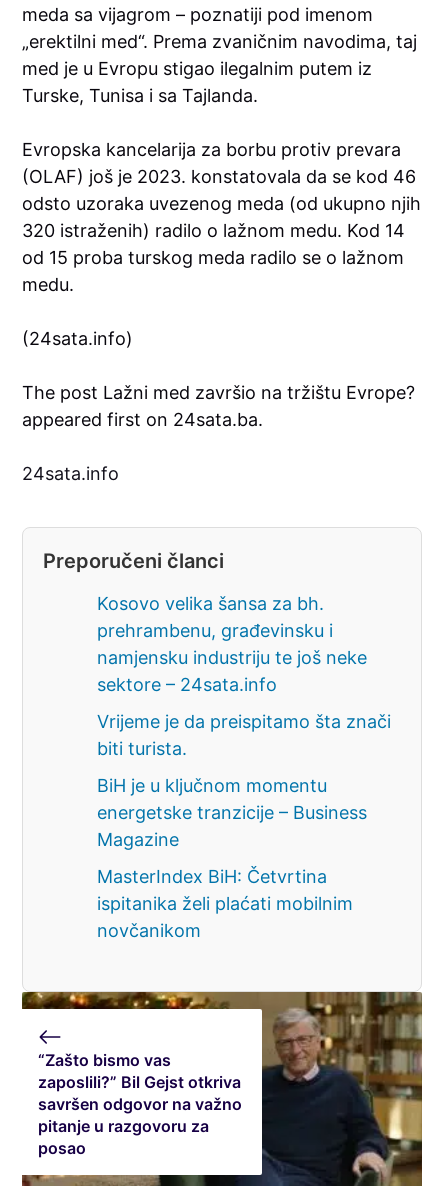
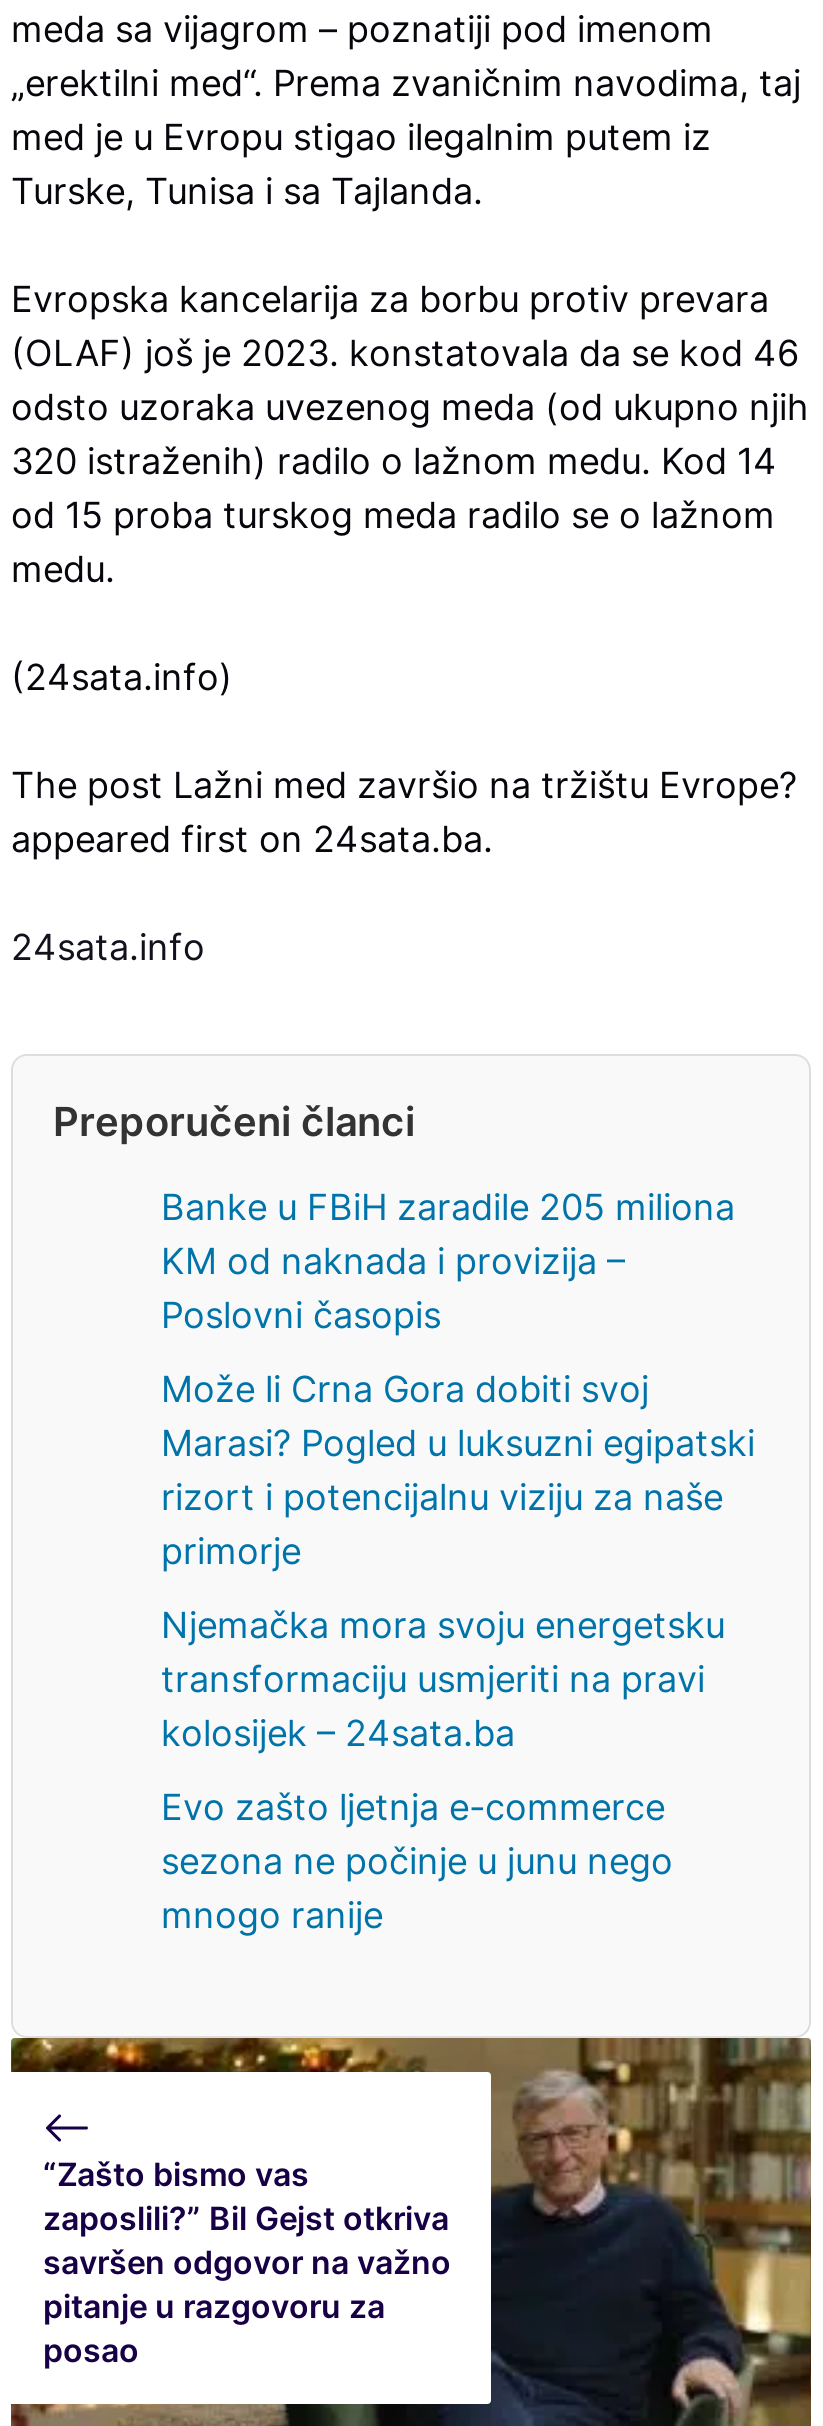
- Kosovo velika šansa za bh.
- prehrambenu, građevinsku i
- namjensku industriju te još neke
- sektore – 24sata.info
+ Banke u FBiH zaradile 205 miliona
+ KM od naknada i provizija –
+ Poslovni časopis

- Vrijeme je da preispitamo šta znači
- biti turista.
+ Može li Crna Gora dobiti svoj
+ Marasi? Pogled u luksuzni egipatski
+ rizort i potencijalnu viziju za naše
+ primorje

- BiH je u ključnom momentu
- energetske tranzicije – Business
- Magazine
+ Njemačka mora svoju energetsku
+ transformaciju usmjeriti na pravi
+ kolosijek – 24sata.ba

- MasterIndex BiH: Četvrtina
- ispitanika želi plaćati mobilnim
- novčanikom
+ Evo zašto ljetnja e-commerce
+ sezona ne počinje u junu nego
+ mnogo ranije
